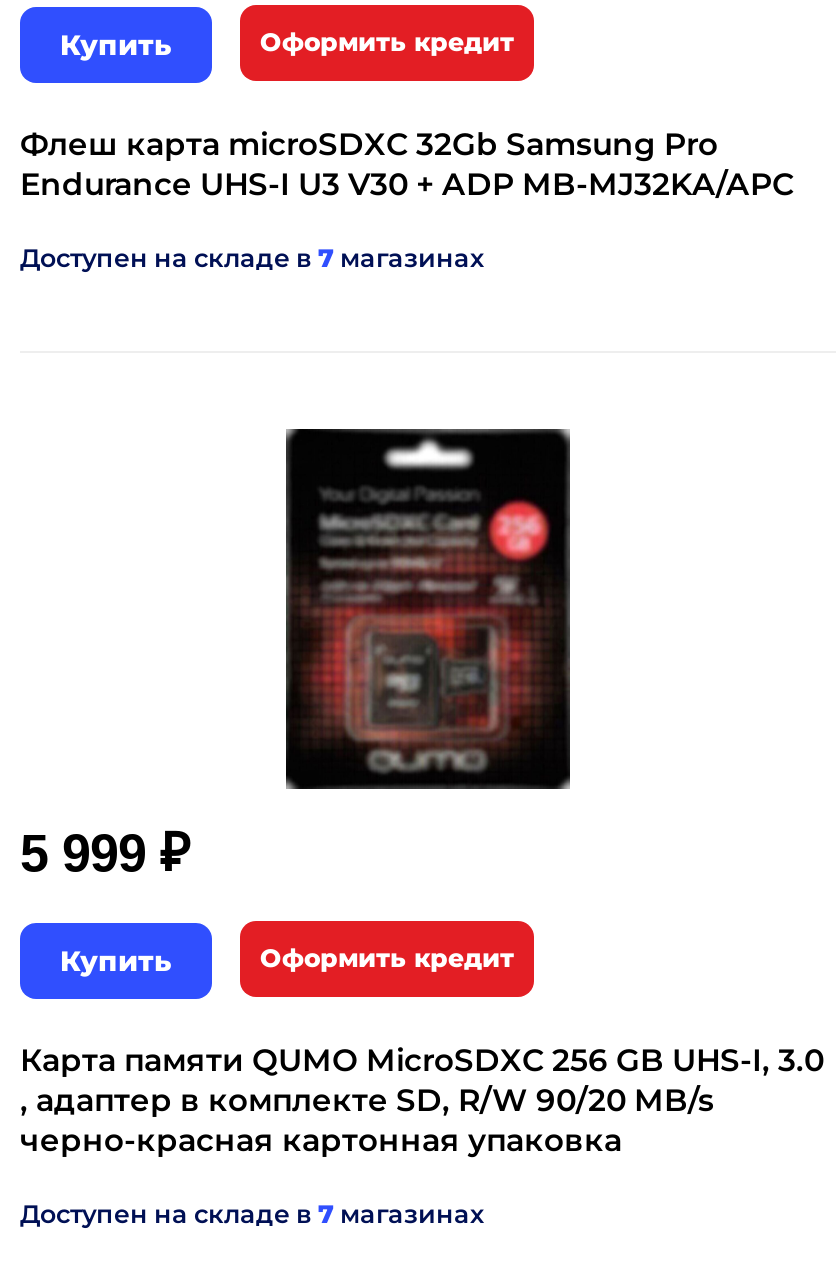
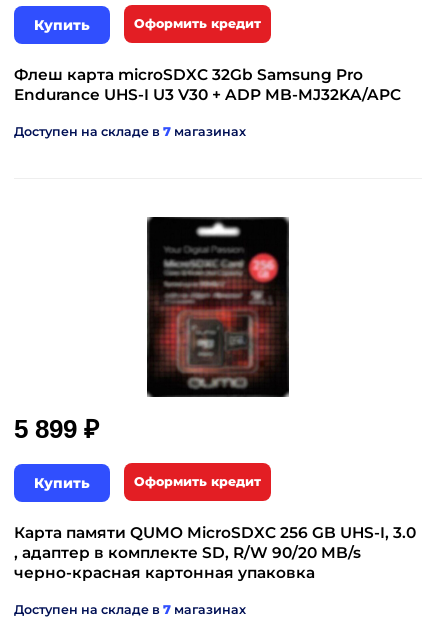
- 5 999 ₽
+ 5 899 ₽
